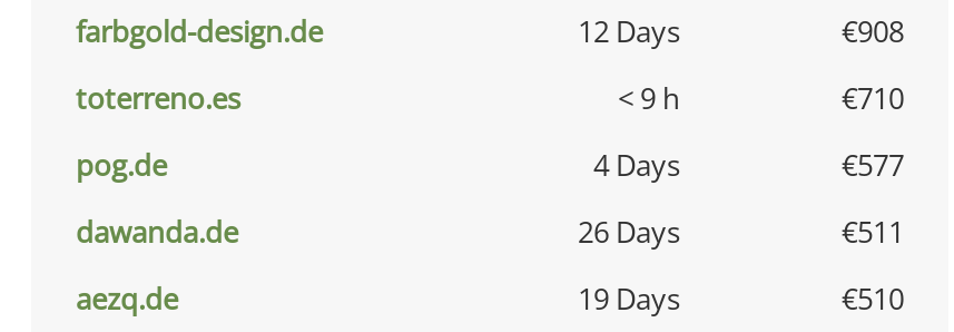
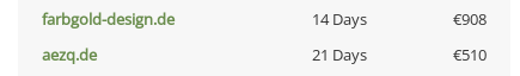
- 12 Days
+ 14 Days

- toterreno.es
- < 9 h
- €710
- pog.de
- 4 Days
- €577
- dawanda.de
- 26 Days
- €511

- 19 Days
+ 21 Days
